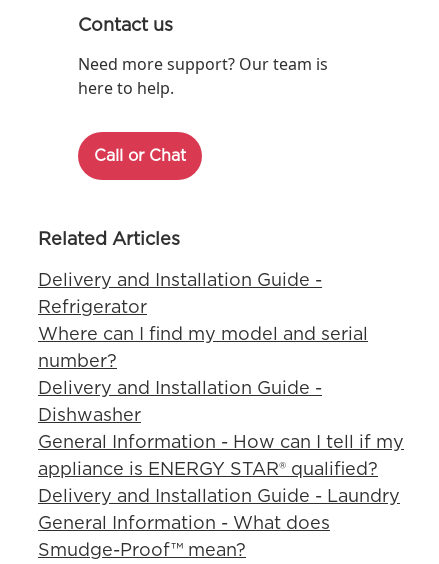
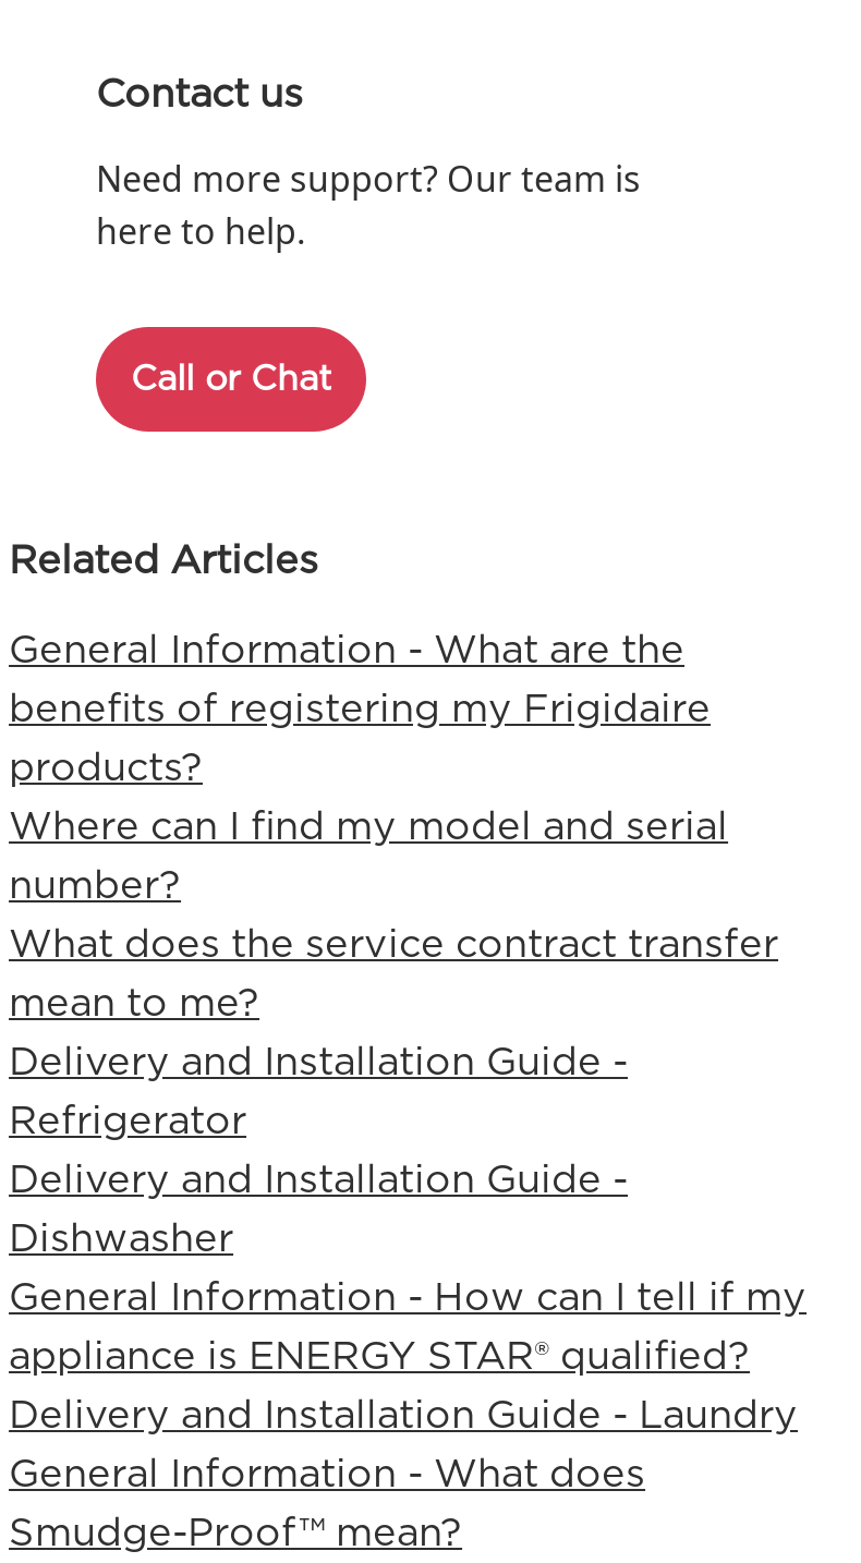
+ General Information - What are the
+ benefits of registering my Frigidaire
+ products?
+ What does the service contract transfer
+ mean to me?

moved down: Delivery and Installation Guide - | Refrigerator

moved up: Where can I find my model and serial | number?
